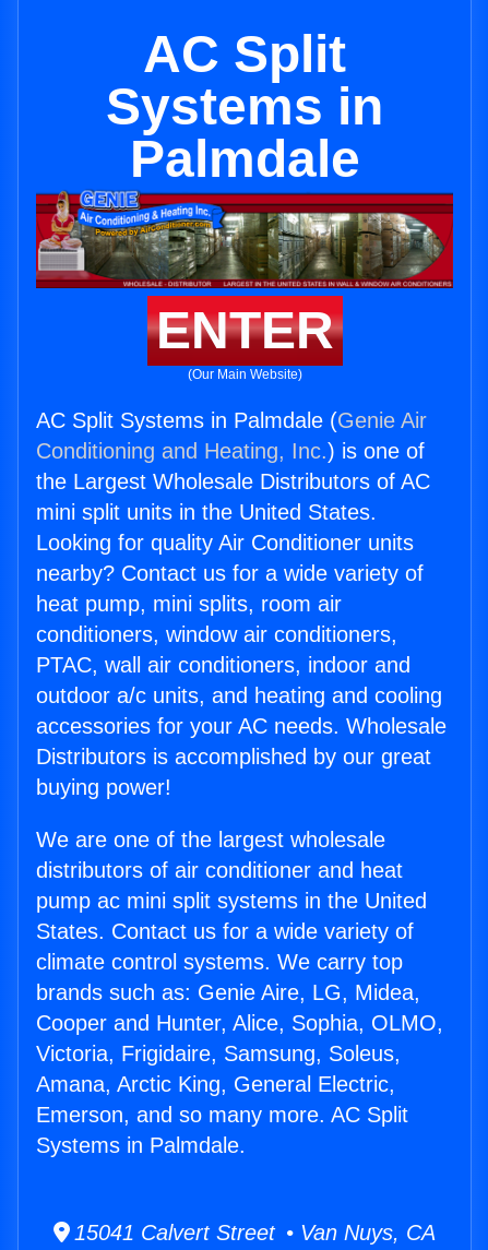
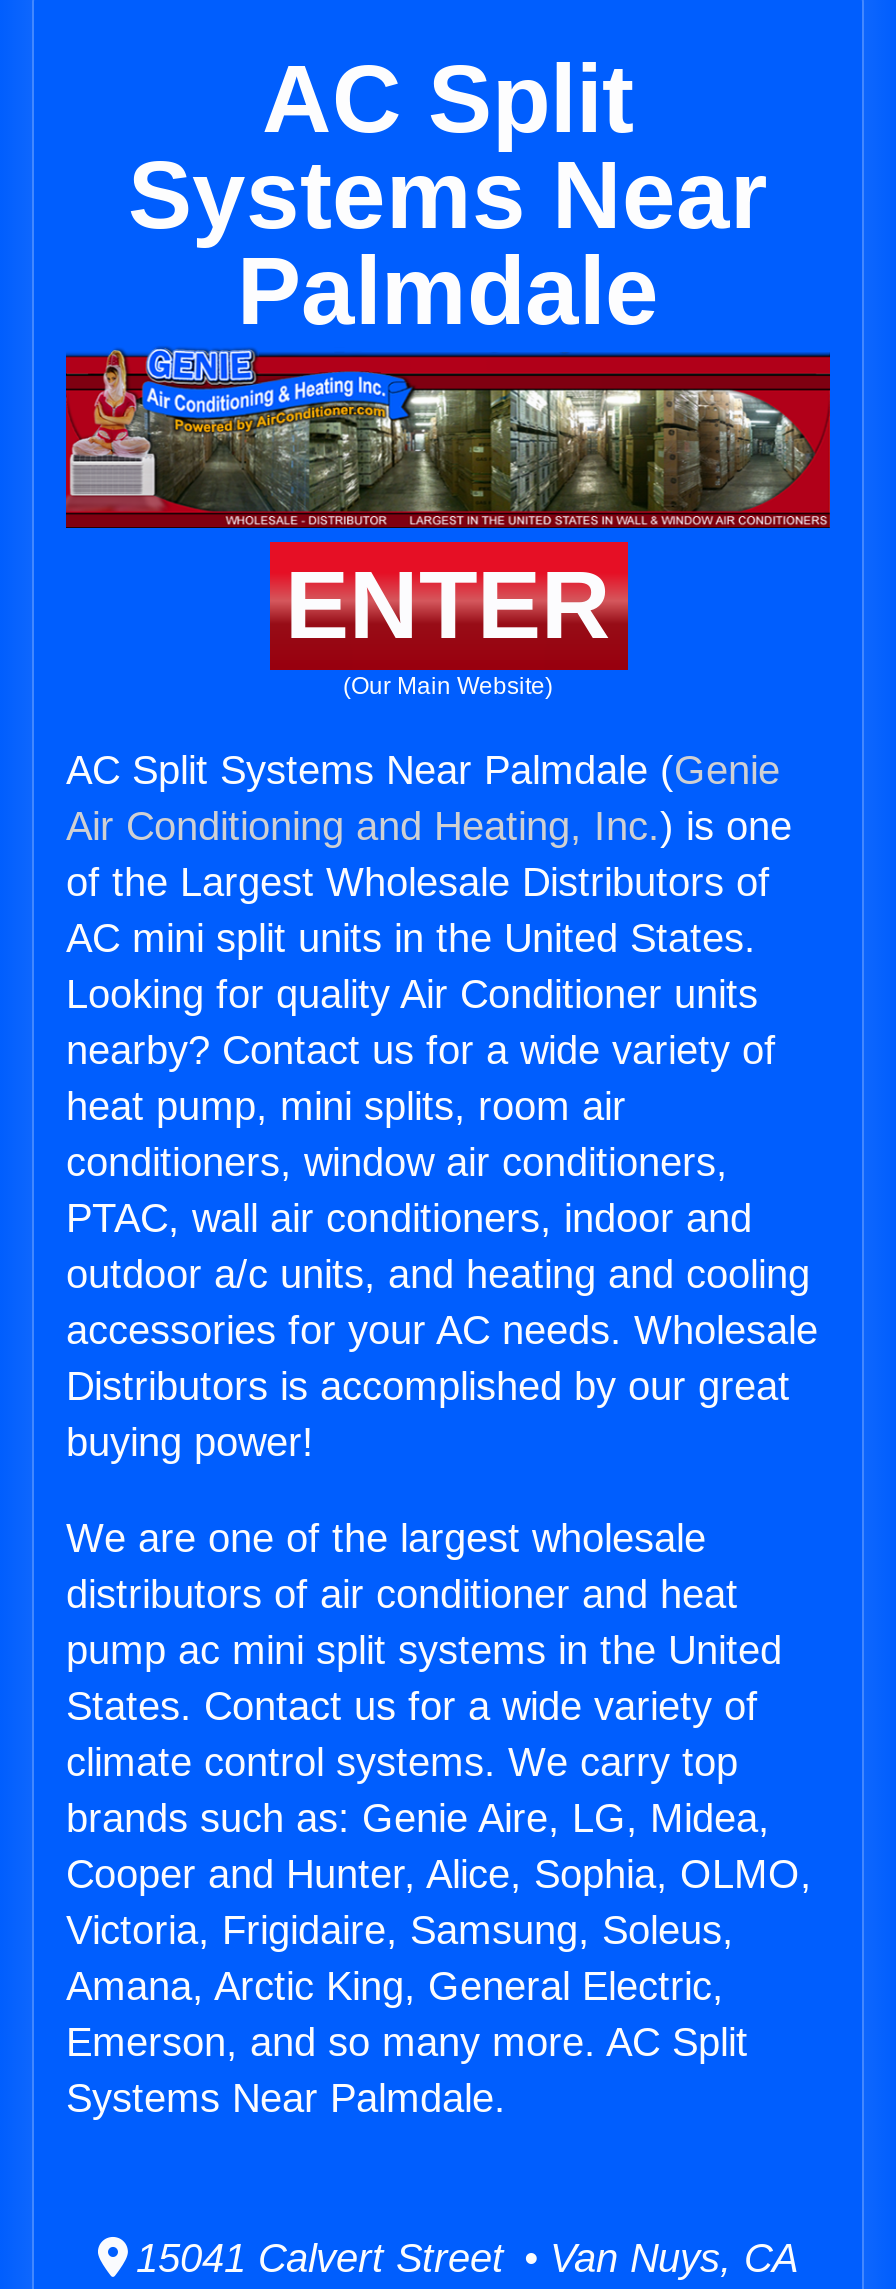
- Systems in
+ Systems Near

- AC Split Systems in Palmdale (Genie Air
- Conditioning and Heating, Inc.) is one of
- the Largest Wholesale Distributors of AC
- mini split units in the United States.
+ AC Split Systems Near Palmdale (Genie
+ Air Conditioning and Heating, Inc.) is one
+ of the Largest Wholesale Distributors of
+ AC mini split units in the United States.

- Systems in Palmdale.
+ Systems Near Palmdale.
